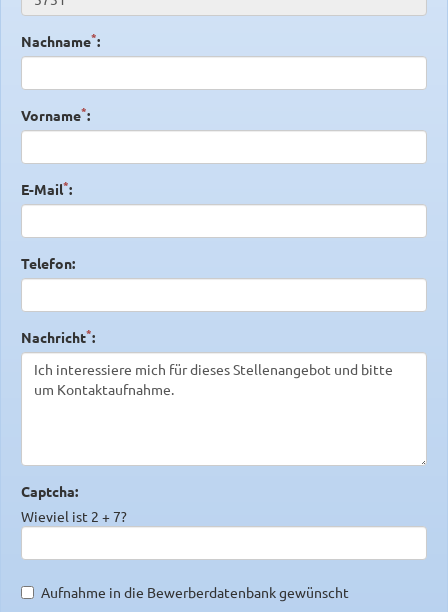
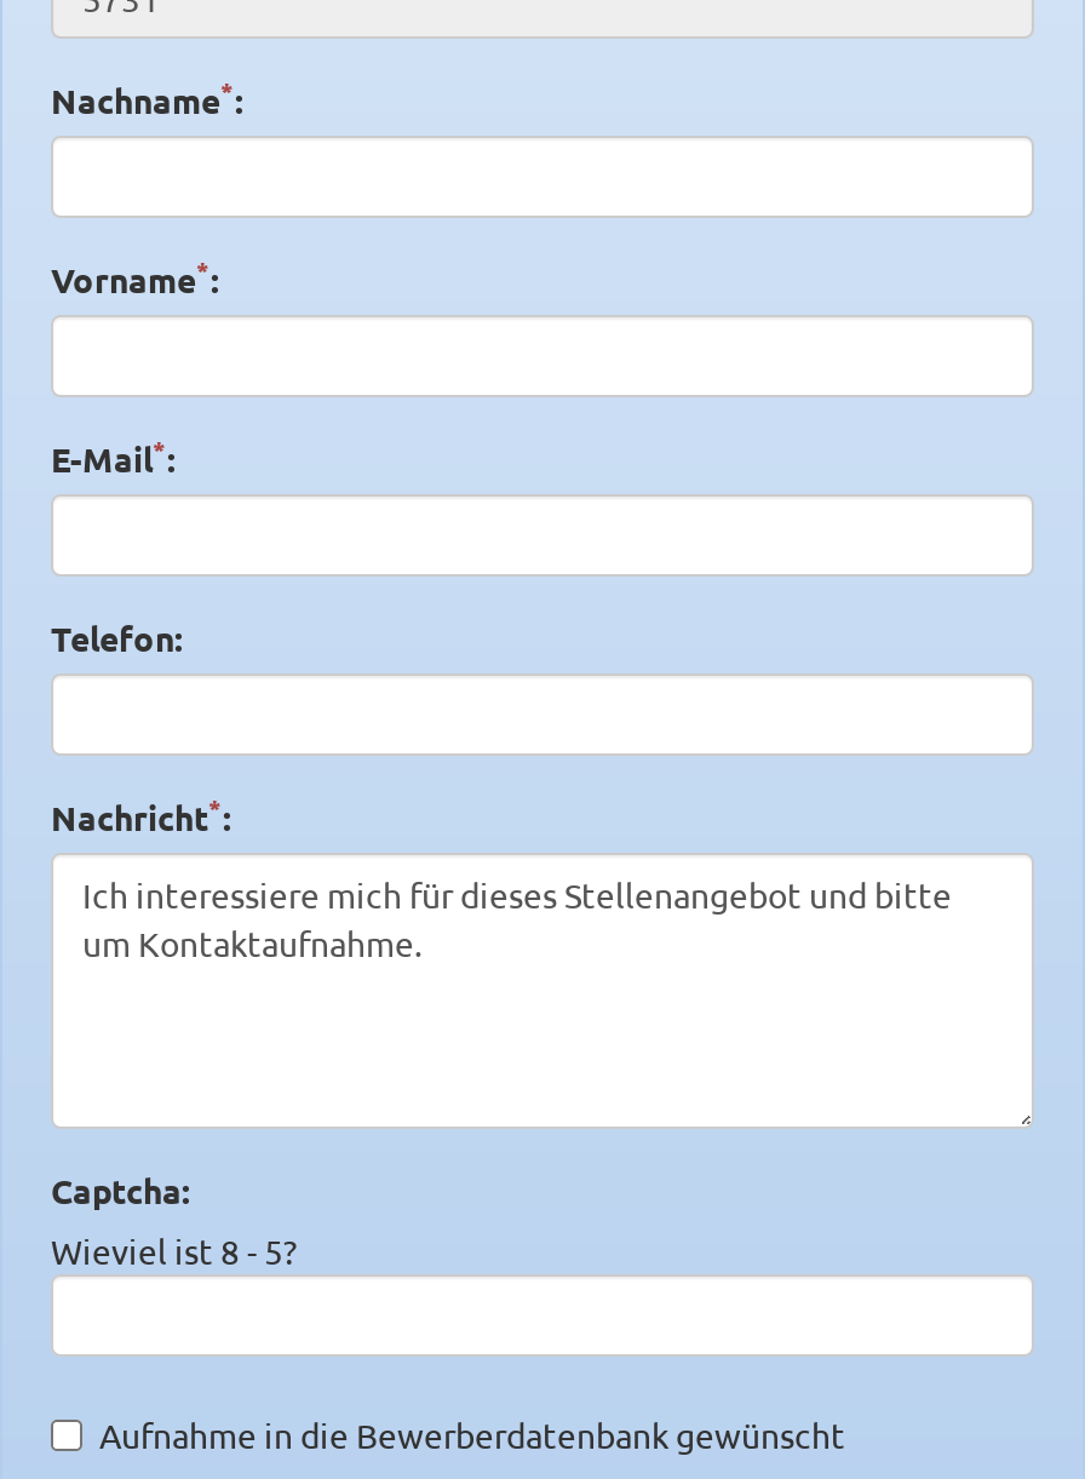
- Wieviel ist 2 + 7?
+ Wieviel ist 8 - 5?
